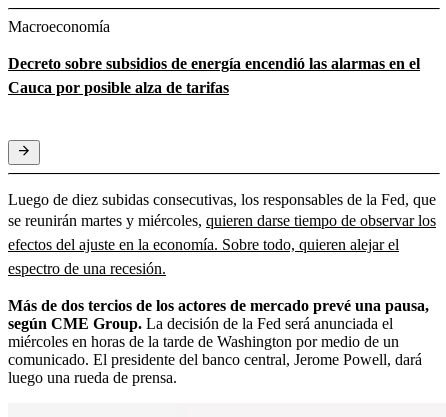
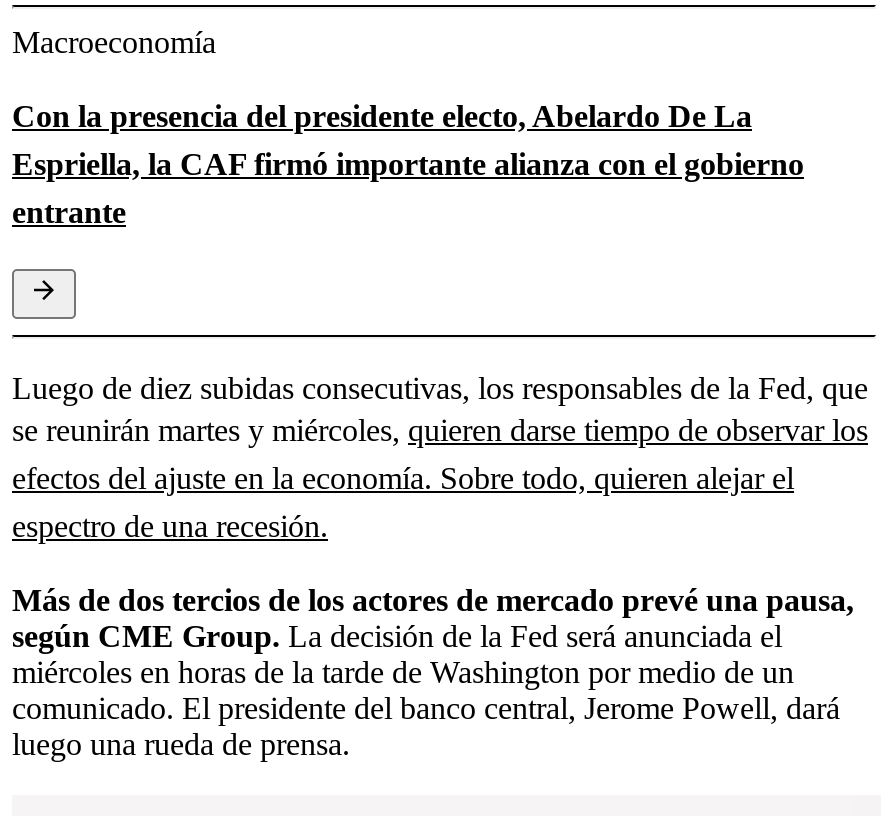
- Decreto sobre subsidios de energía encendió las alarmas en el
- Cauca por posible alza de tarifas
+ Con la presencia del presidente electo, Abelardo De La
+ Espriella, la CAF firmó importante alianza con el gobierno
+ entrante
